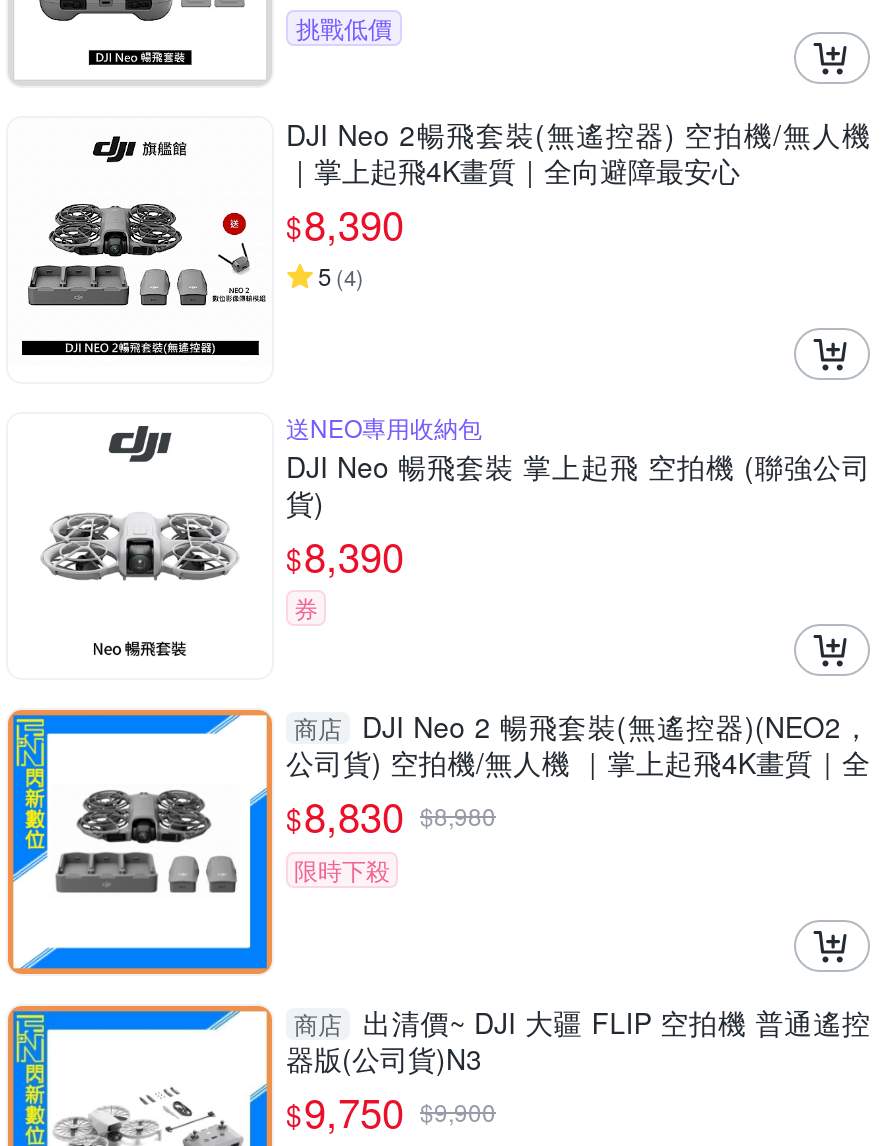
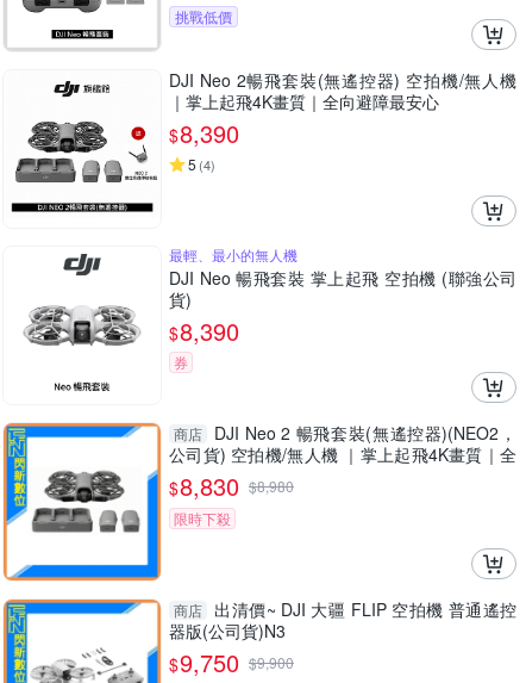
- 送NEO專用收納包
+ 最輕、最小的無人機
